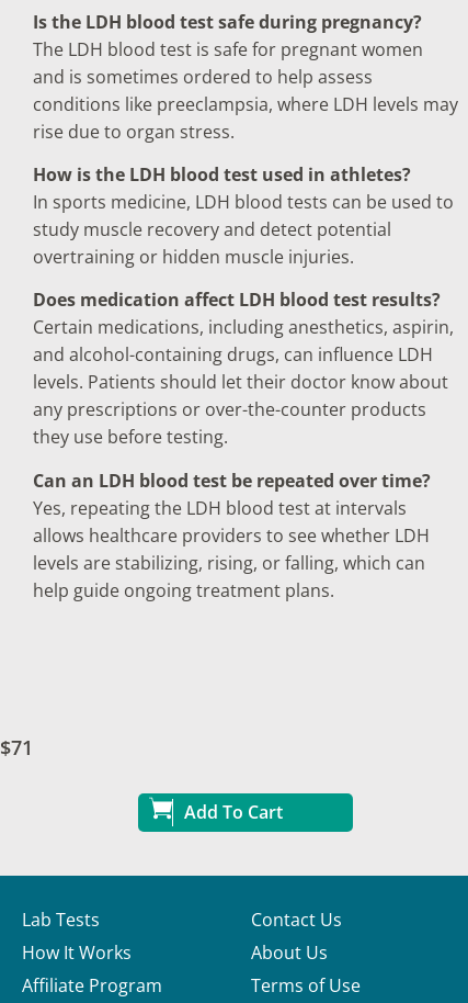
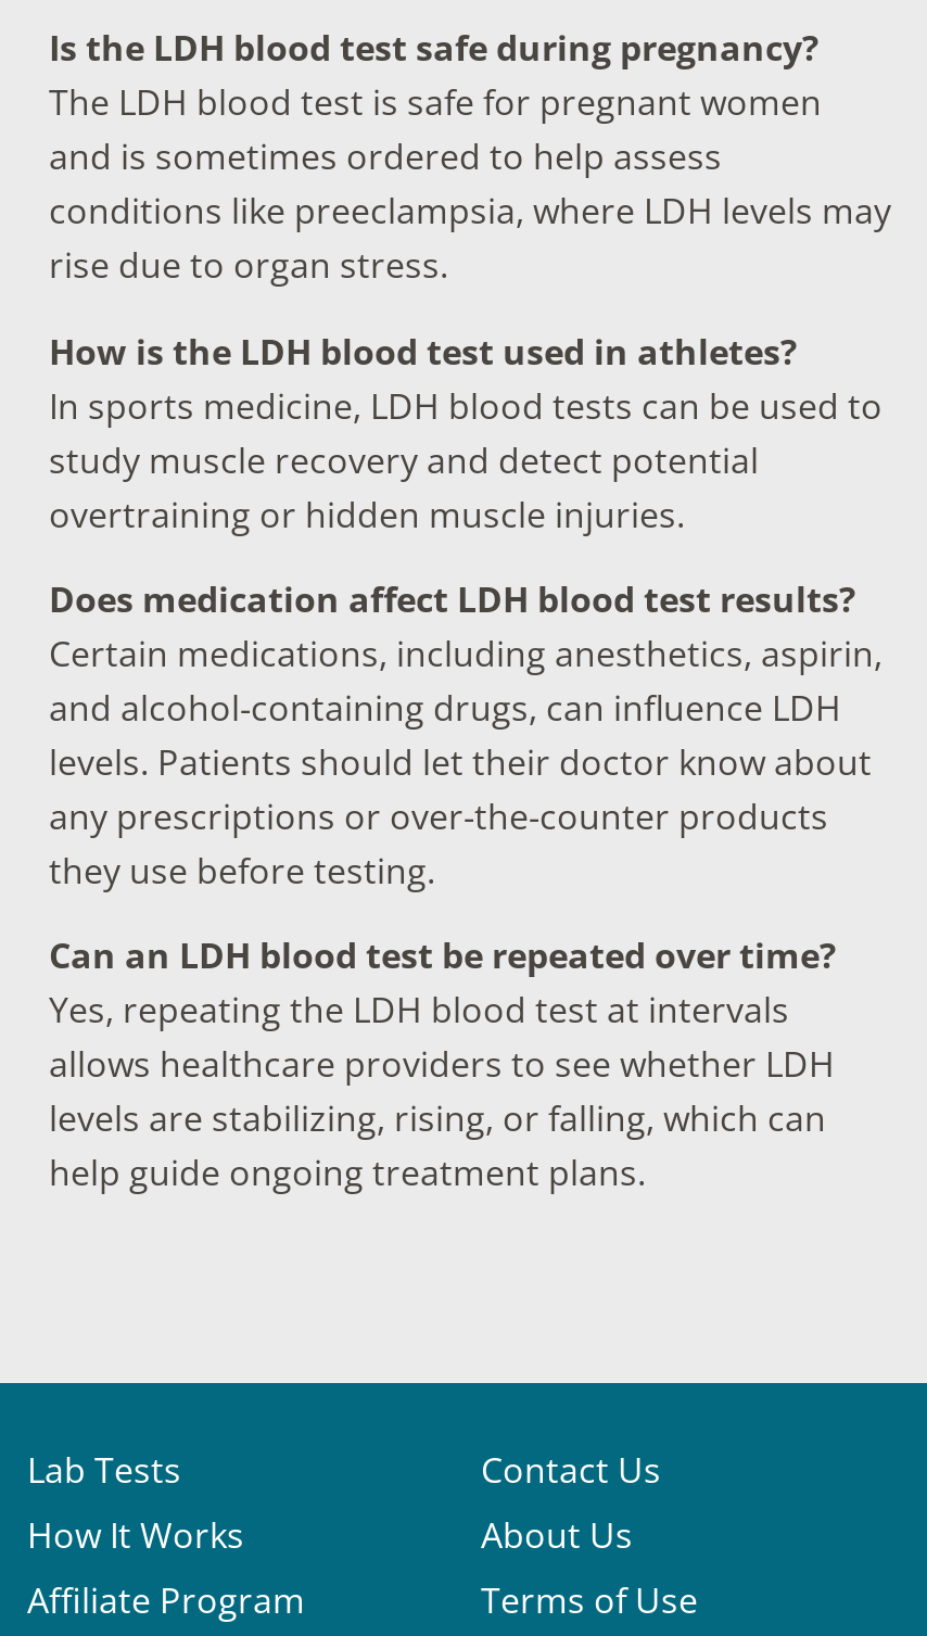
- $71
- Add To Cart
